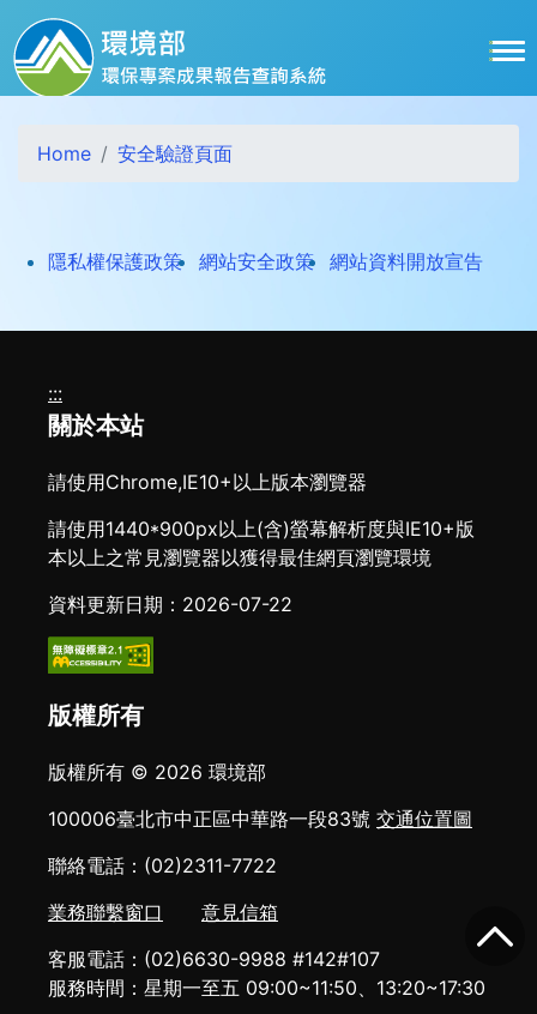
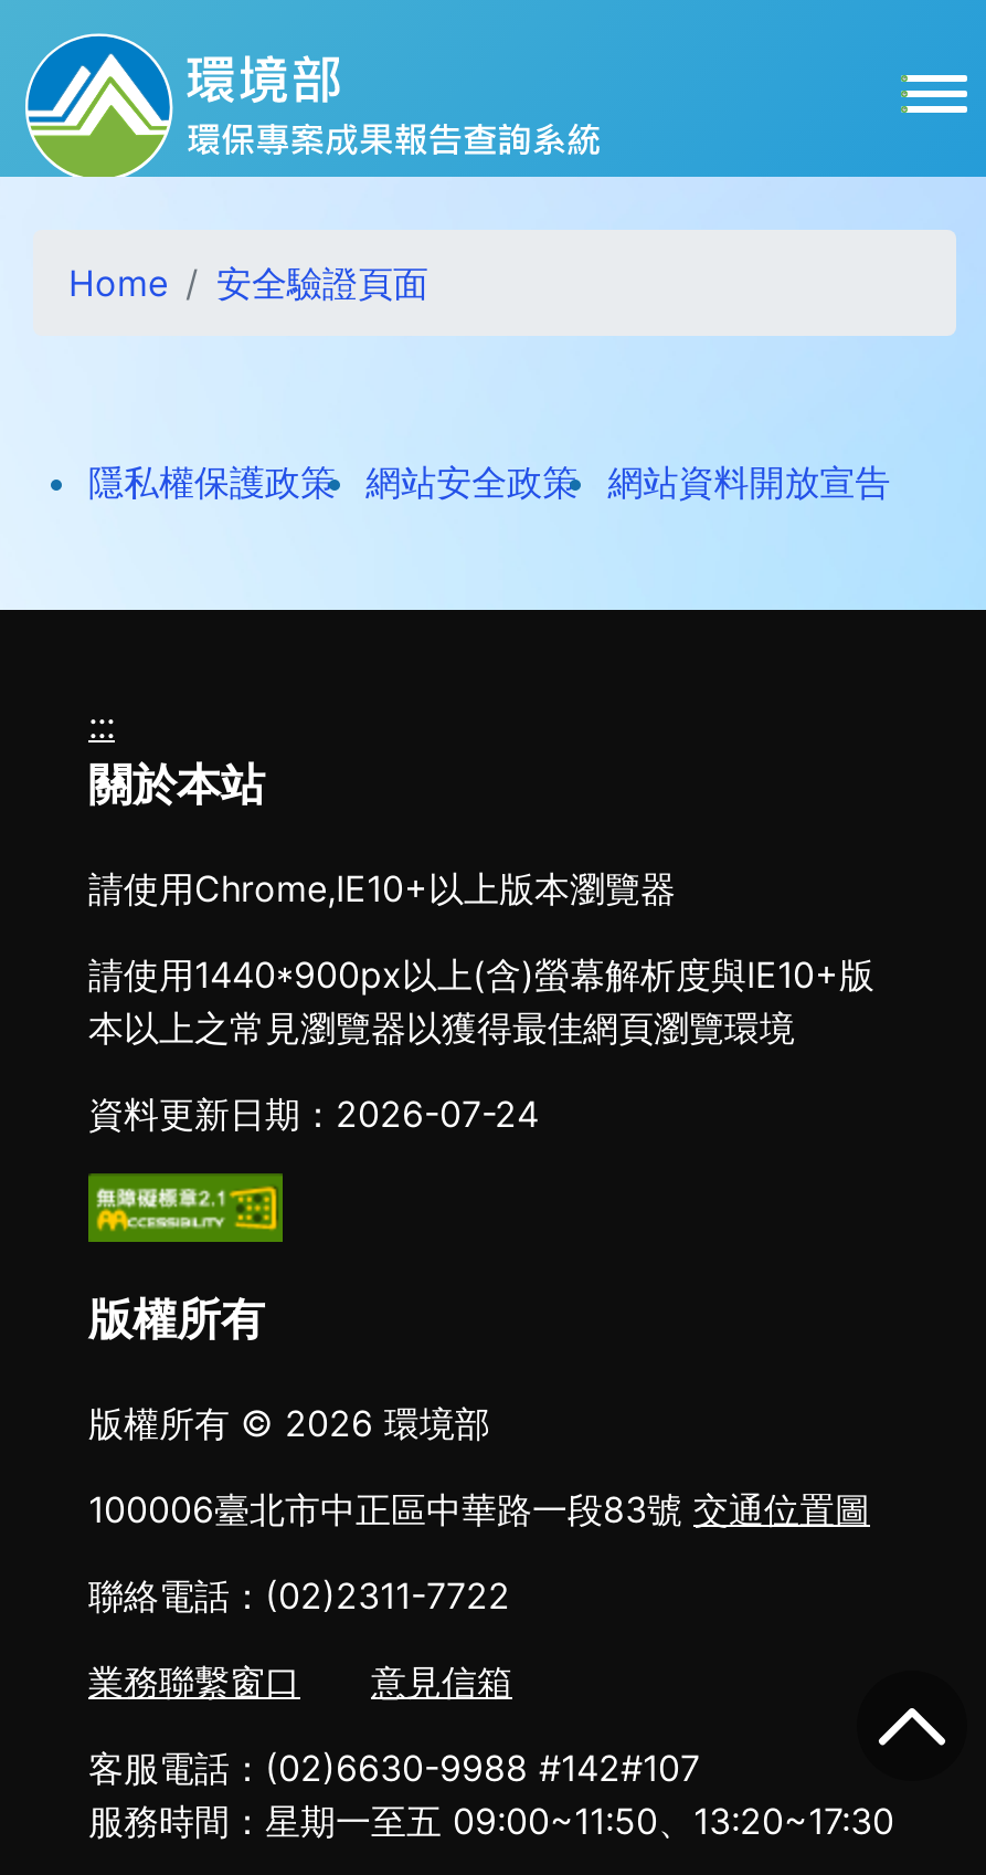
- 資料更新日期：2026-07-22
+ 資料更新日期：2026-07-24
